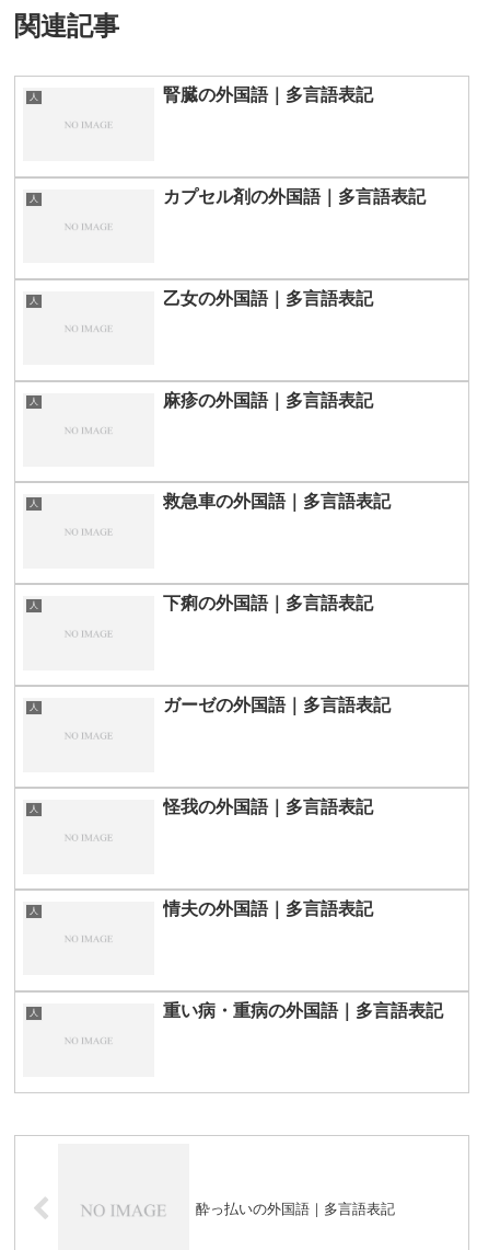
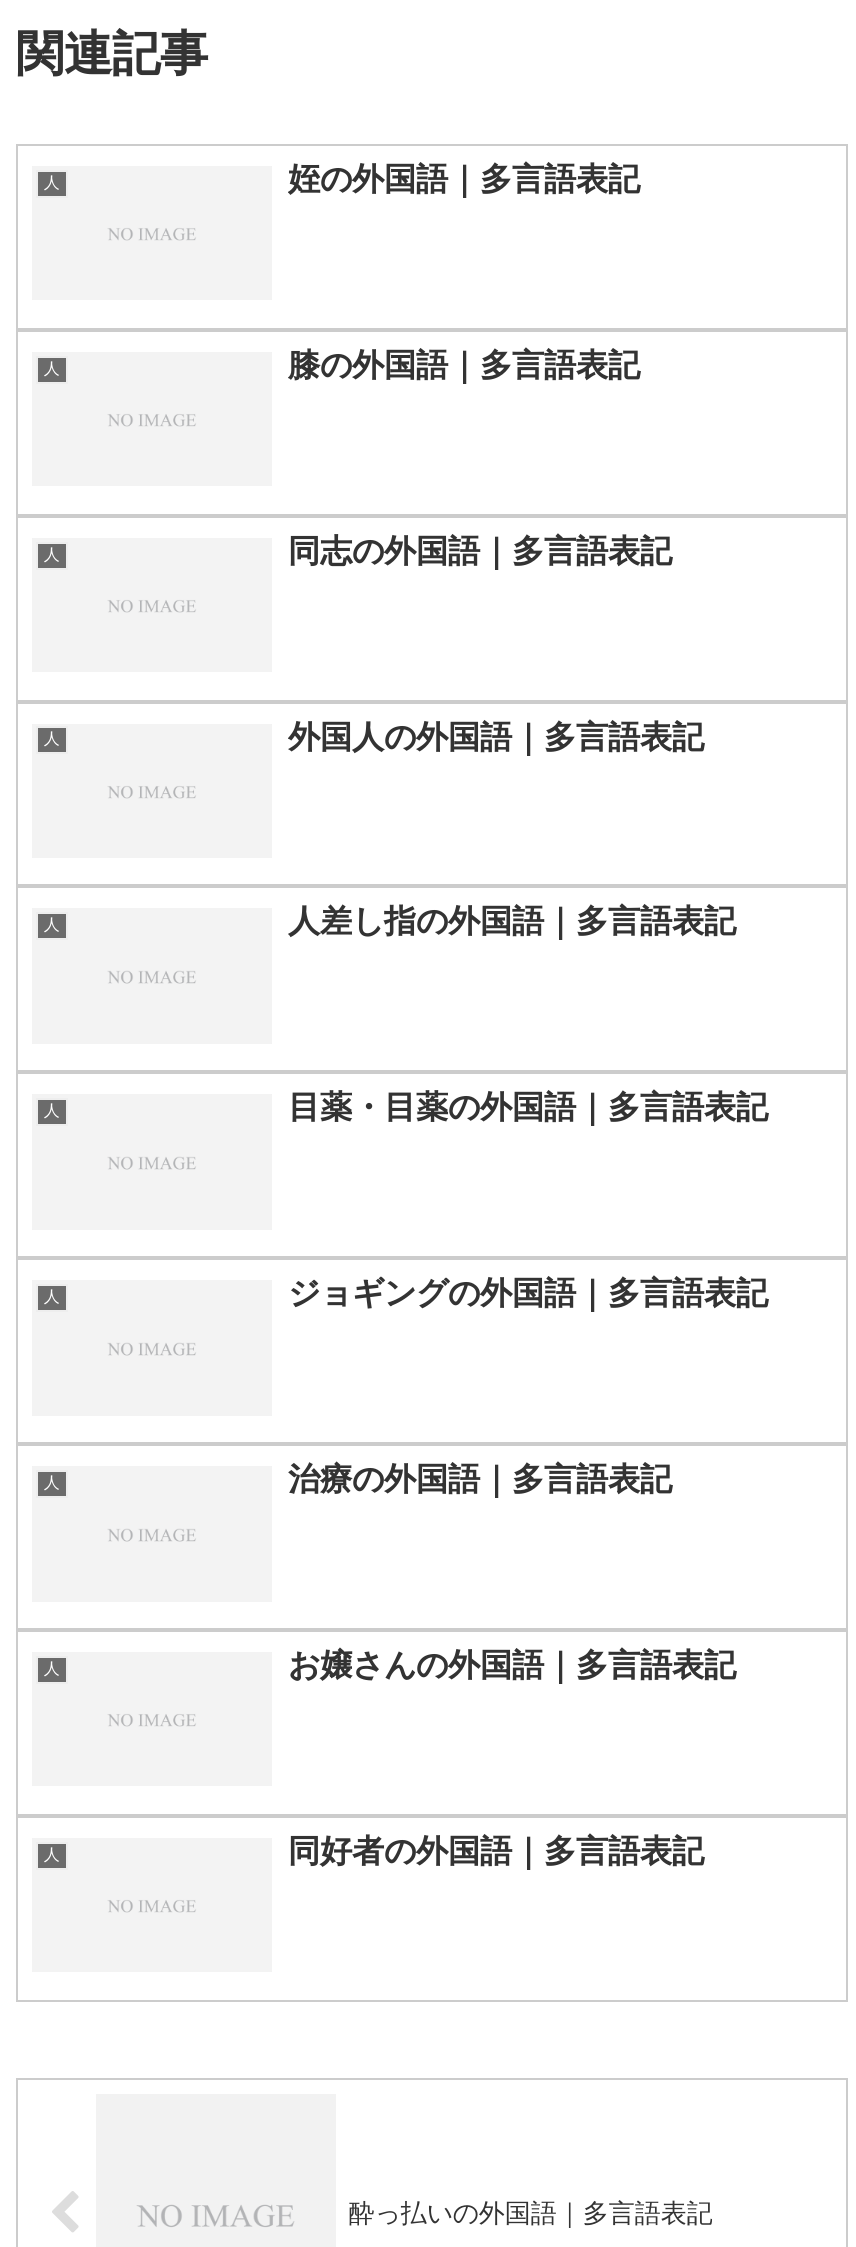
- 腎臓の外国語｜多言語表記
+ 姪の外国語｜多言語表記

- カプセル剤の外国語｜多言語表記
+ 膝の外国語｜多言語表記

- 乙女の外国語｜多言語表記
+ 同志の外国語｜多言語表記

- 麻疹の外国語｜多言語表記
+ 外国人の外国語｜多言語表記

- 救急車の外国語｜多言語表記
+ 人差し指の外国語｜多言語表記

- 下痢の外国語｜多言語表記
+ 目薬・目薬の外国語｜多言語表記

- ガーゼの外国語｜多言語表記
+ ジョギングの外国語｜多言語表記

- 怪我の外国語｜多言語表記
+ 治療の外国語｜多言語表記

- 情夫の外国語｜多言語表記
+ お嬢さんの外国語｜多言語表記

- 重い病・重病の外国語｜多言語表記
+ 同好者の外国語｜多言語表記
